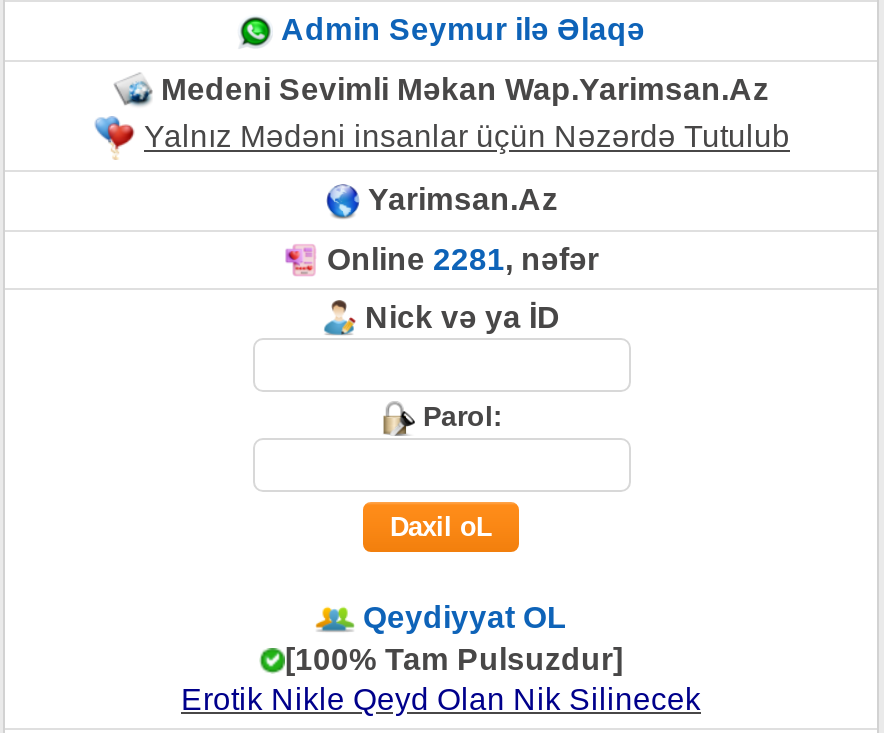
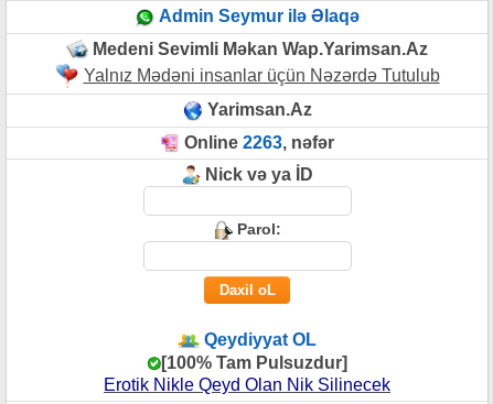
- Online 2281, nəfər
+ Online 2263, nəfər
